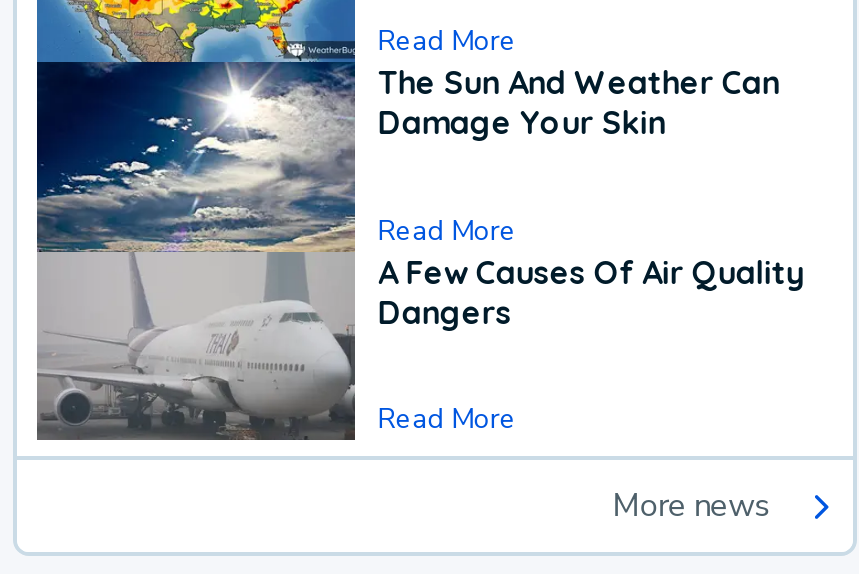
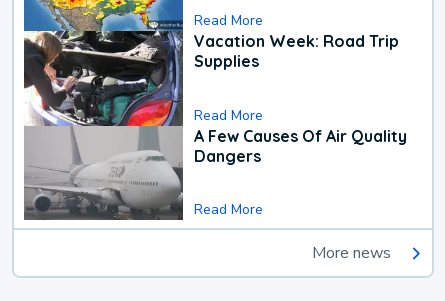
- [image]
- The Sun And Weather Can
- Damage Your Skin
+ [image]
+ Vacation Week: Road Trip
+ Supplies
